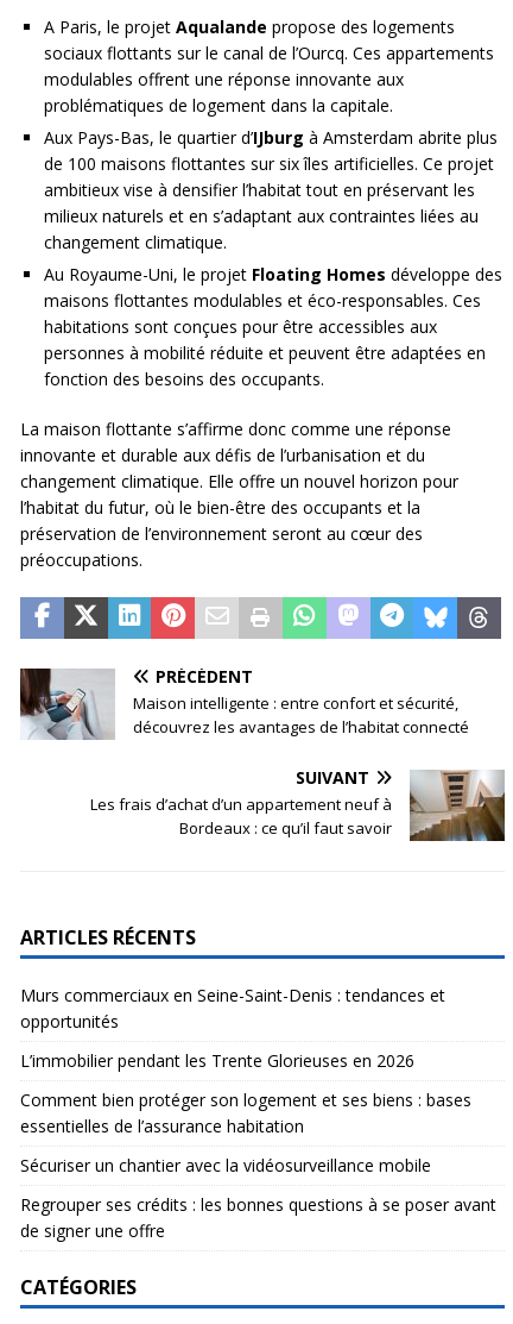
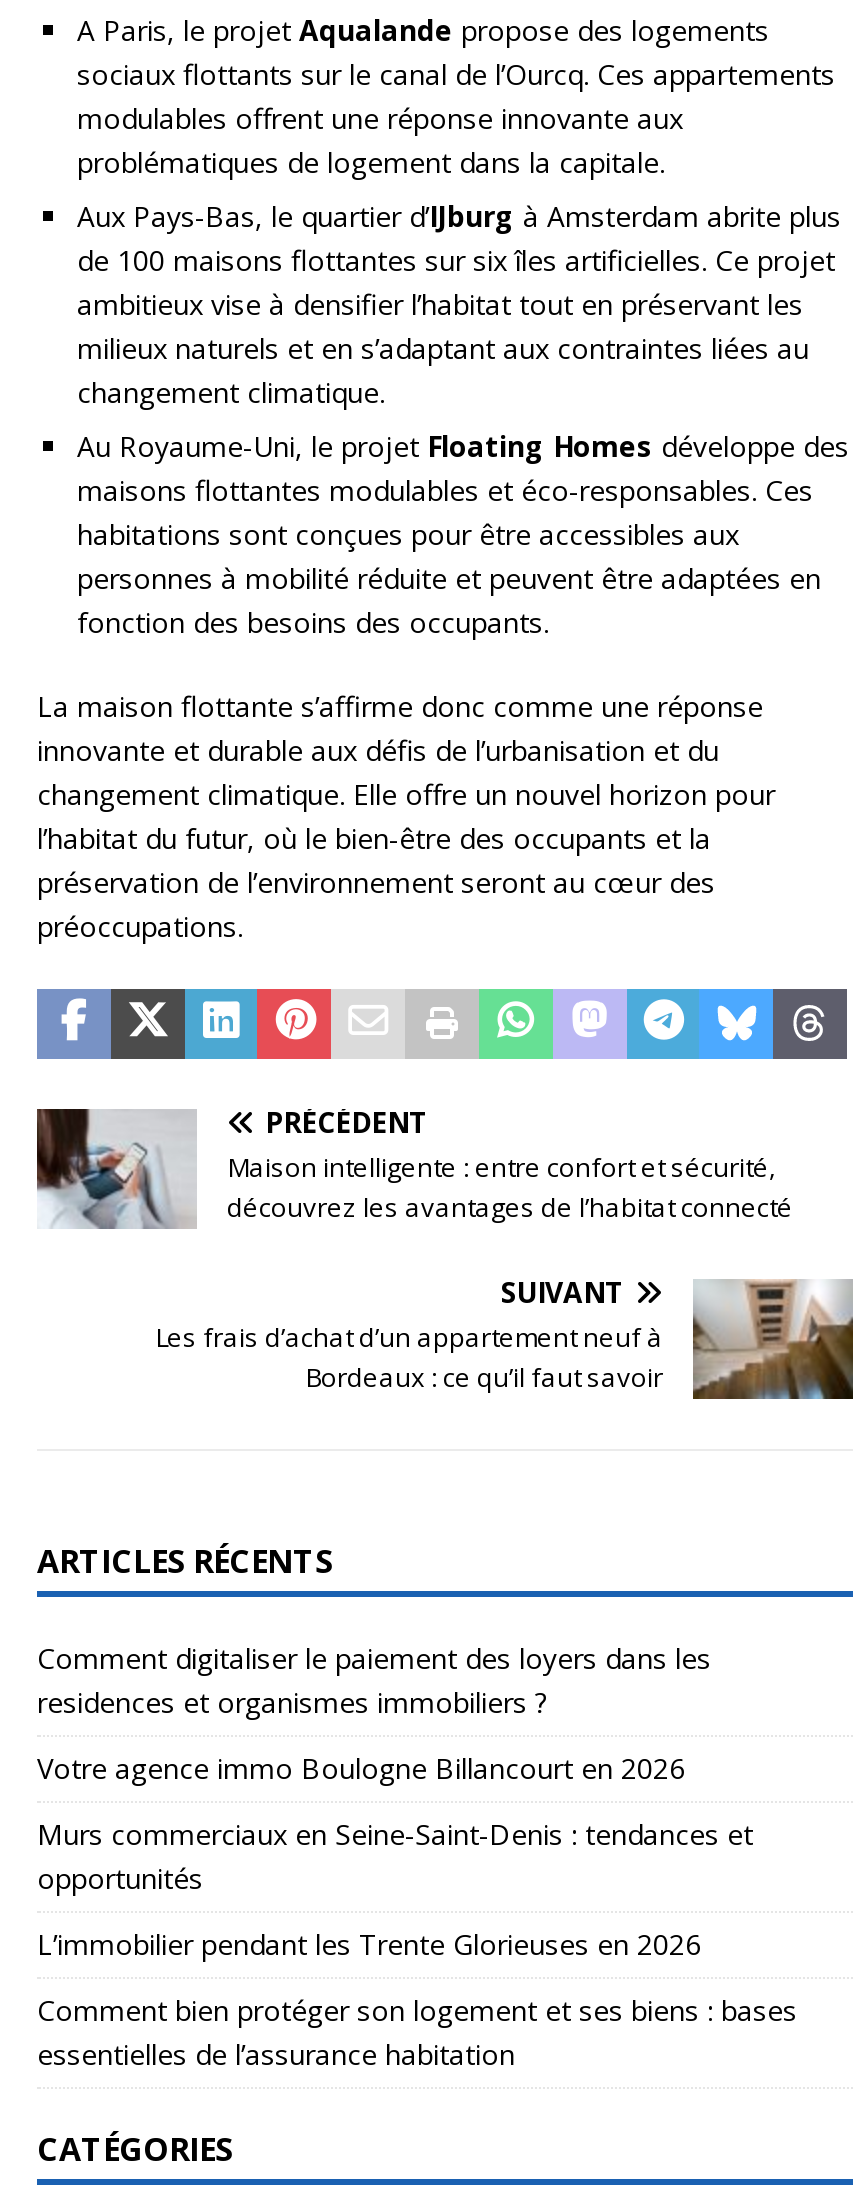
+ Comment digitaliser le paiement des loyers dans les
+ residences et organismes immobiliers ?
+ Votre agence immo Boulogne Billancourt en 2026

moved down: Murs commerciaux en Seine-Saint-Denis : tendances et | opportunités | L’immobilier pendant les Trente Glorieuses en 2026 | Comment bien protéger son logement et ses biens : bases | essentielles de l’assurance habitation

- Sécuriser un chantier avec la vidéosurveillance mobile
- Regrouper ses crédits : les bonnes questions à se poser avant
- de signer une offre
